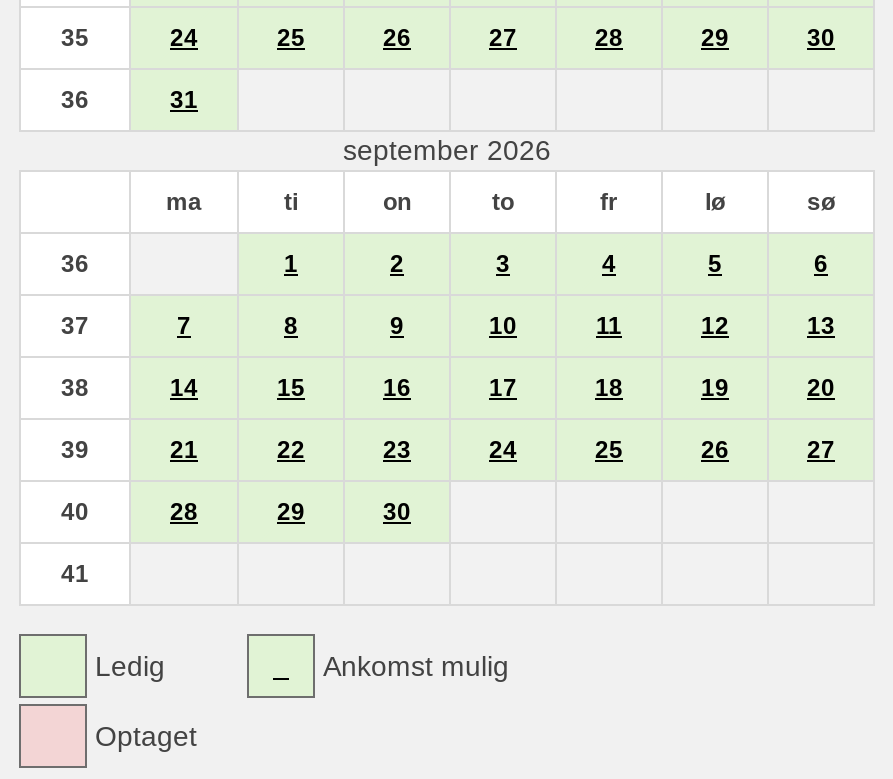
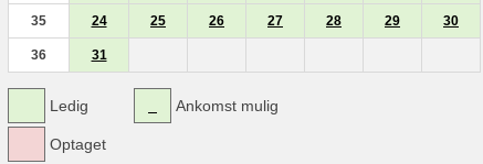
- september 2026
- ma
- ti
- on
- to
- fr
- lø
- sø
- 36
- 1
- 2
- 3
- 4
- 5
- 6
- 37
- 7
- 8
- 9
- 10
- 11
- 12
- 13
- 38
- 14
- 15
- 16
- 17
- 18
- 19
- 20
- 39
- 21
- 22
- 23
- 24
- 25
- 26
- 27
- 40
- 28
- 29
- 30
- 41
